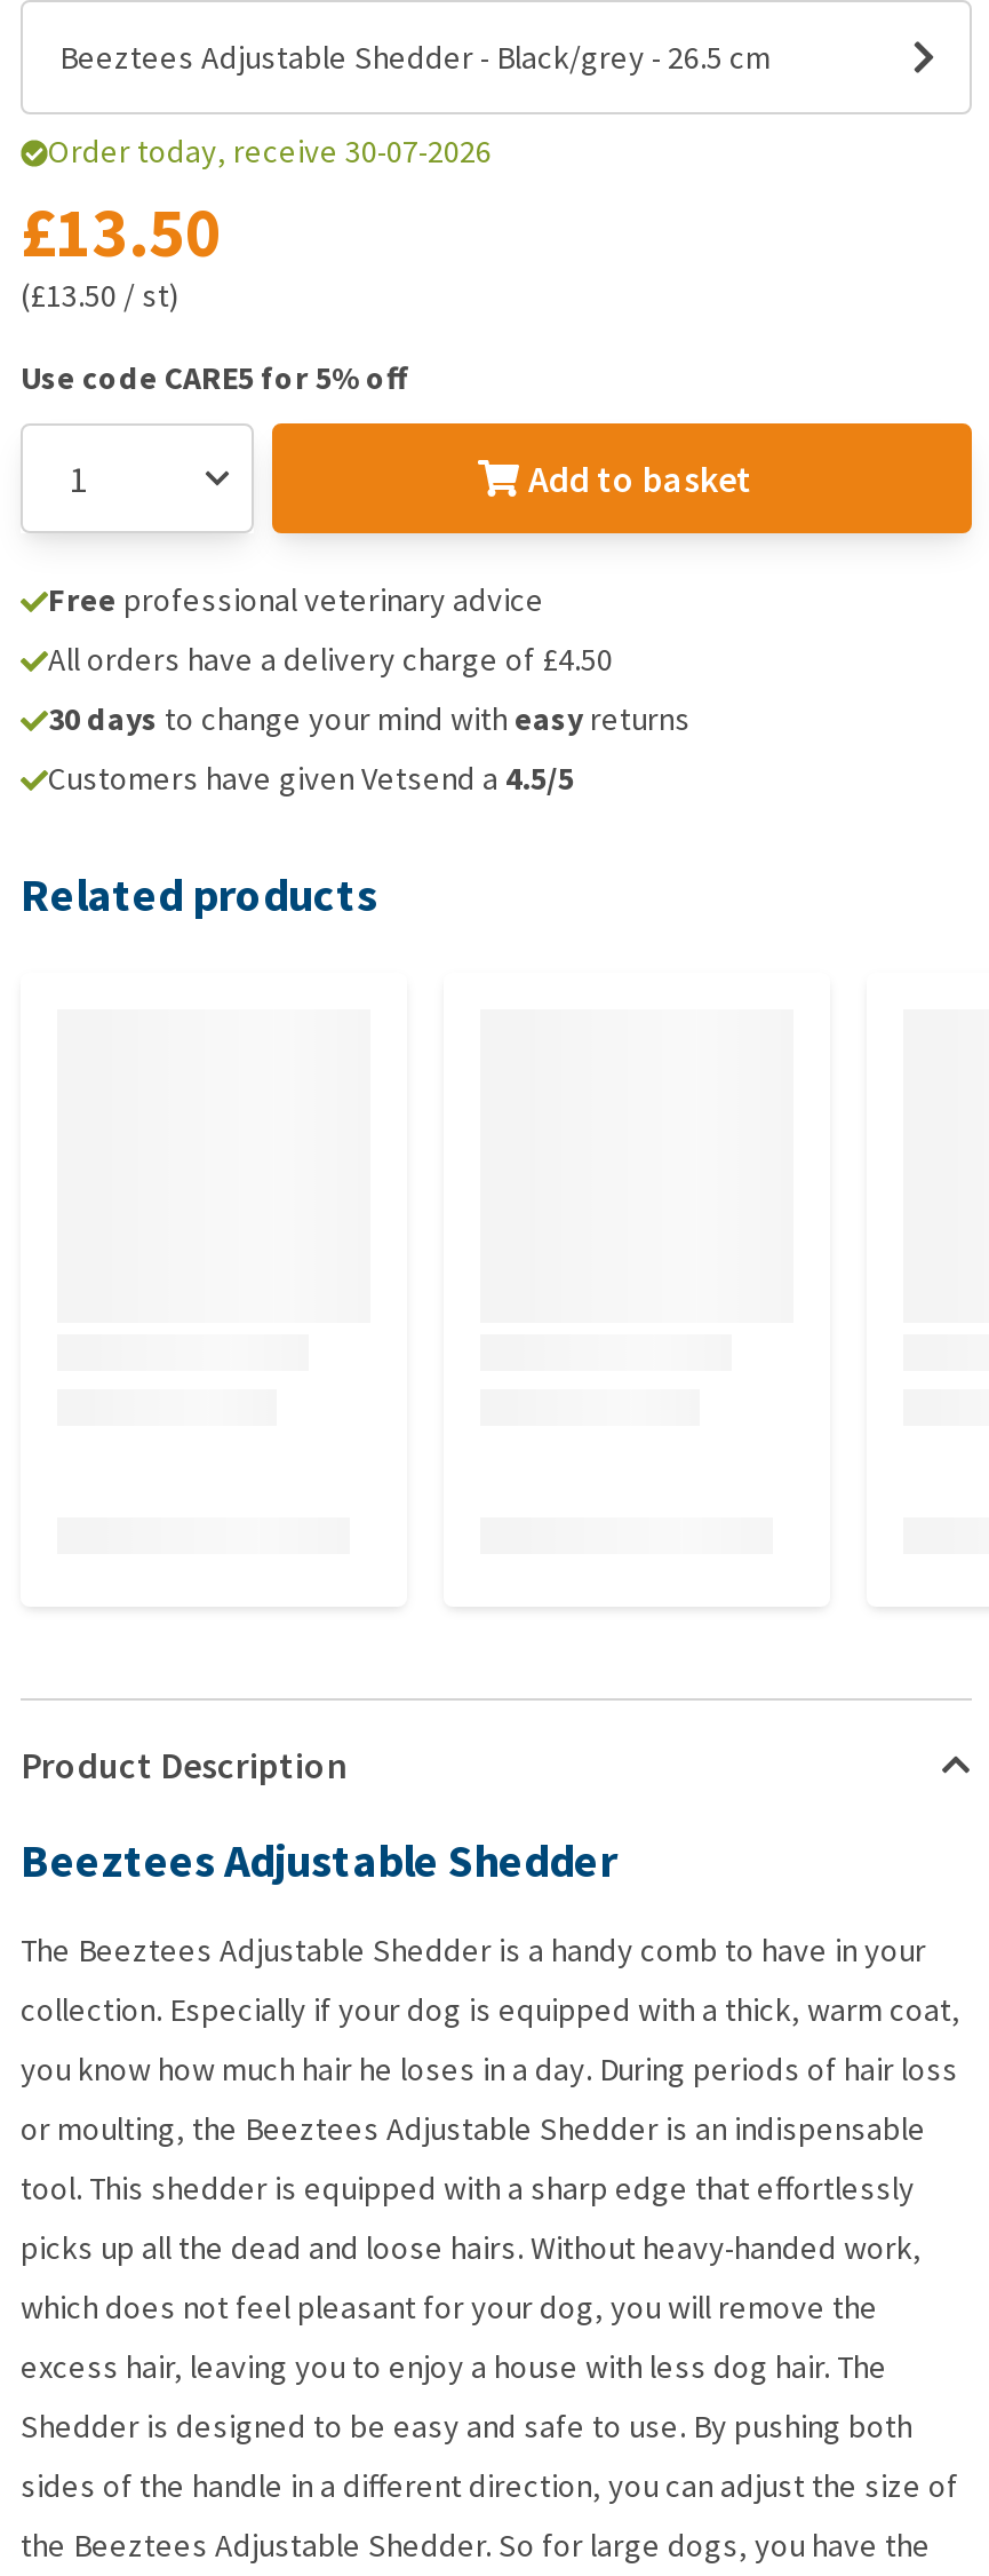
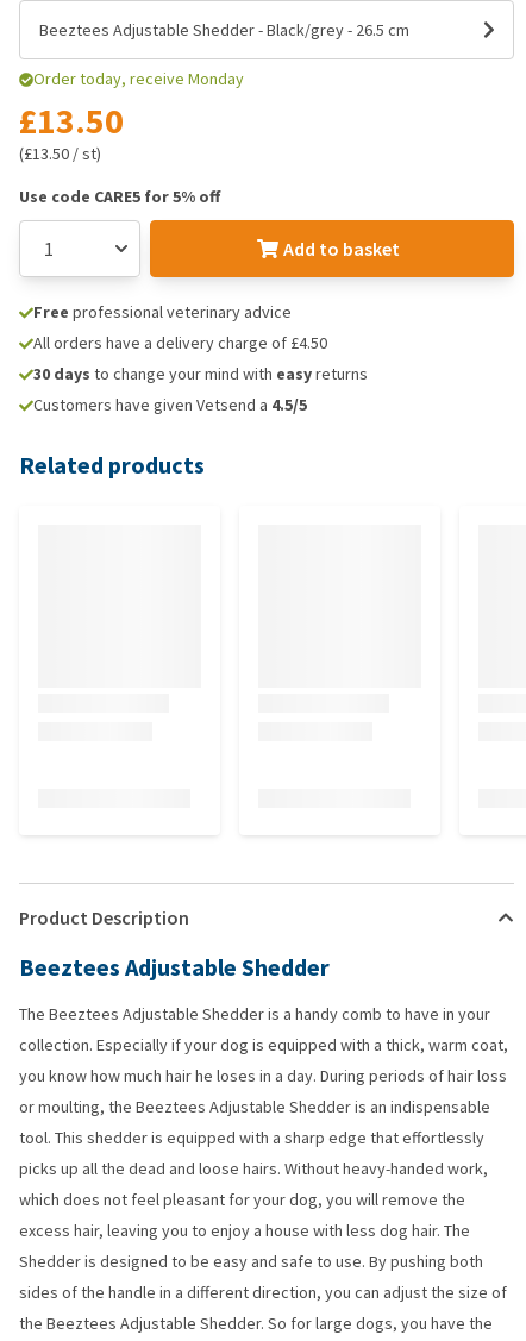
- Order today, receive 30-07-2026
+ Order today, receive Monday
